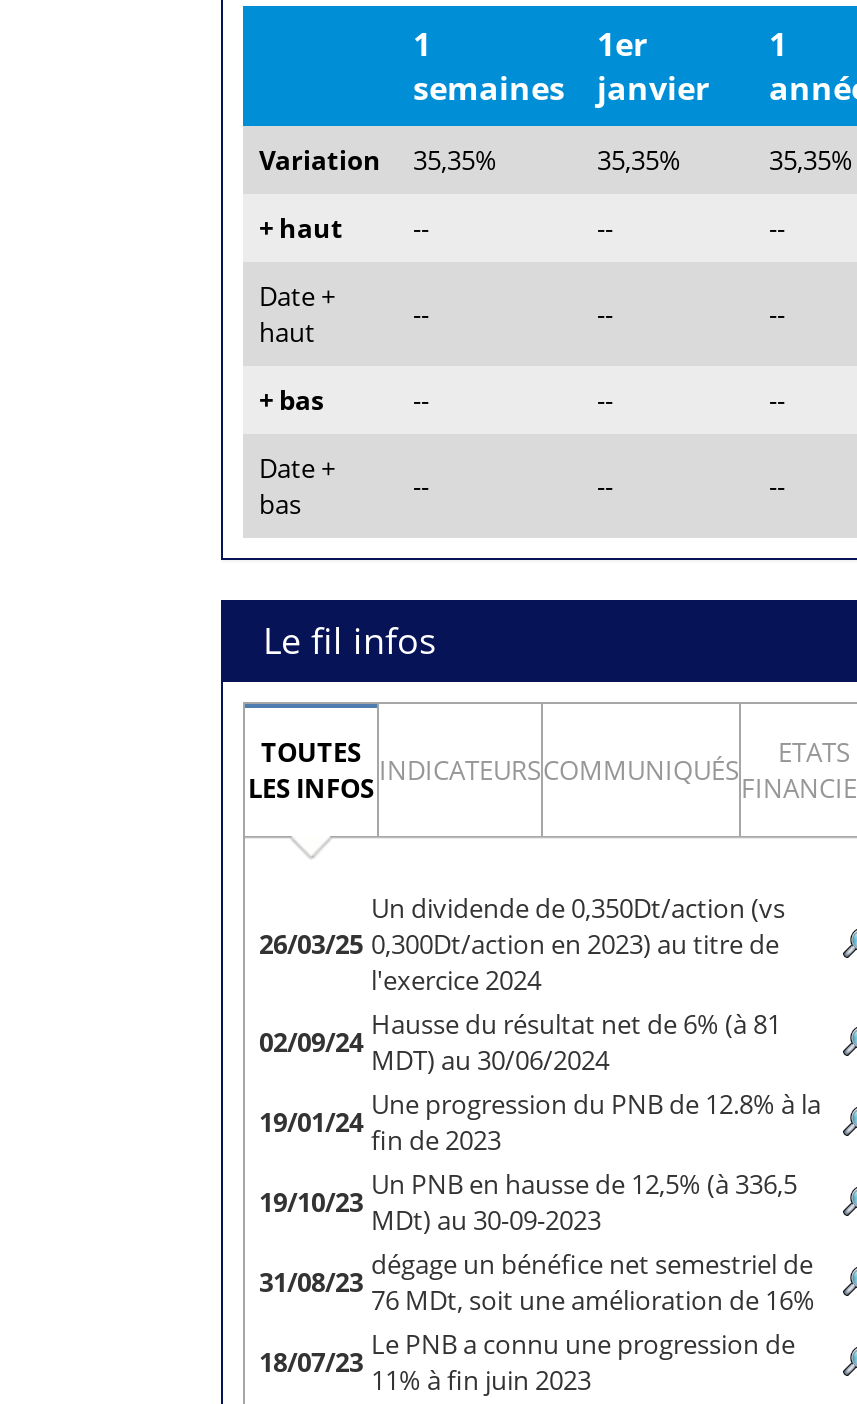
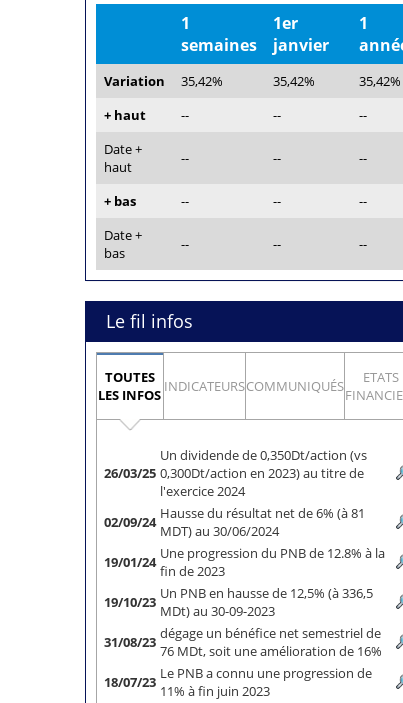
- Variation 35,35%
+ Variation 35,42%

- 35,35%
+ 35,42%

- 35,35%
+ 35,42%
